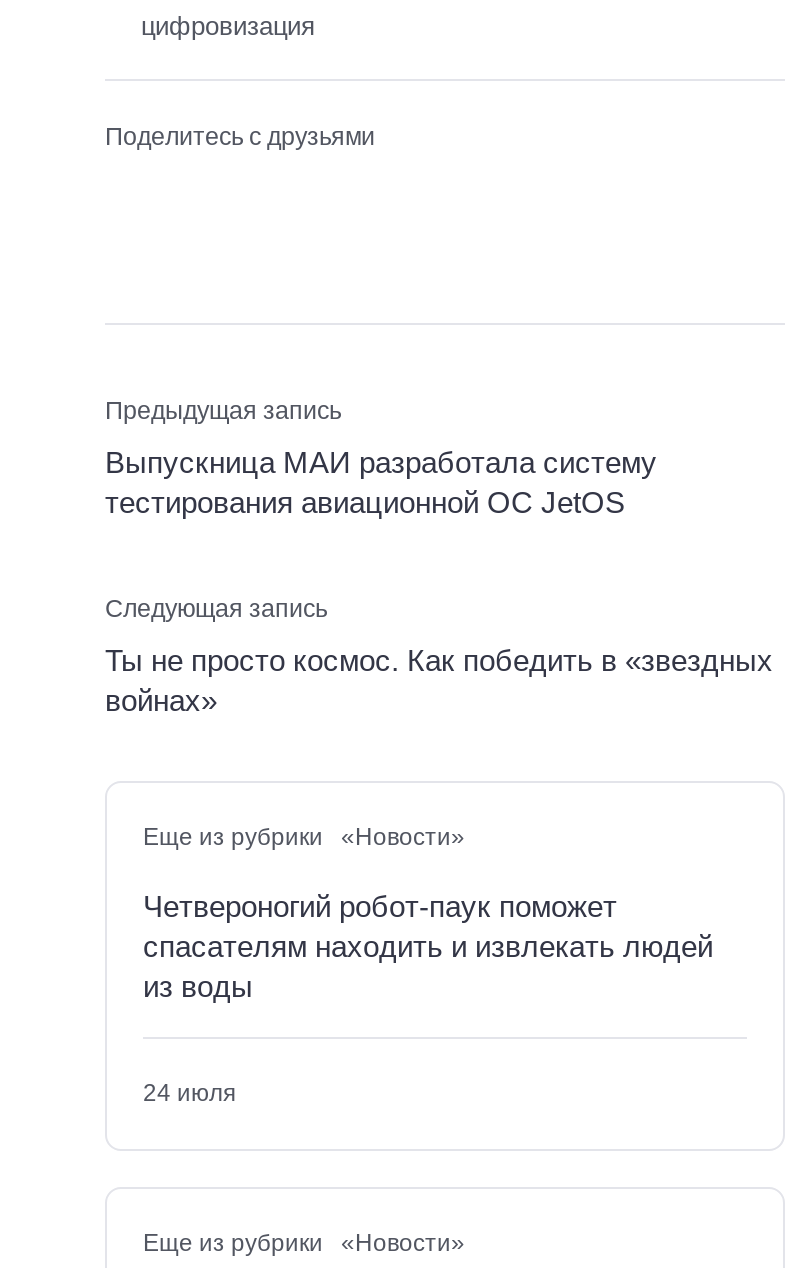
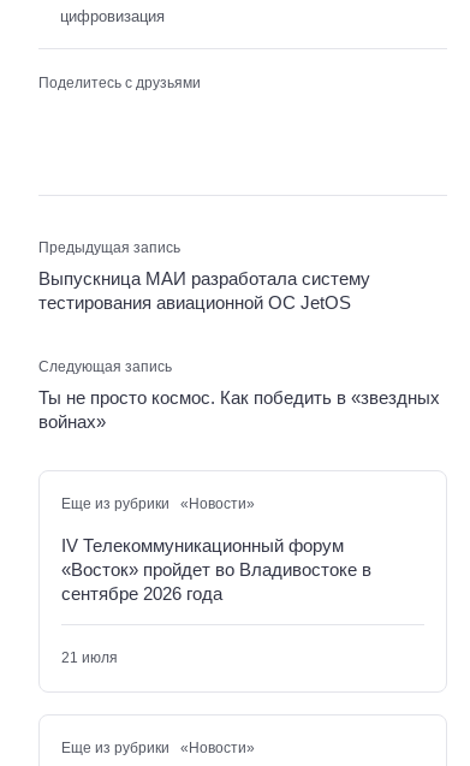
- Четвероногий робот-паук поможет
- спасателям находить и извлекать людей
- из воды
+ IV Телекоммуникационный форум
+ «Восток» пройдет во Владивостоке в
+ сентябре 2026 года

- 24 июля
+ 21 июля
